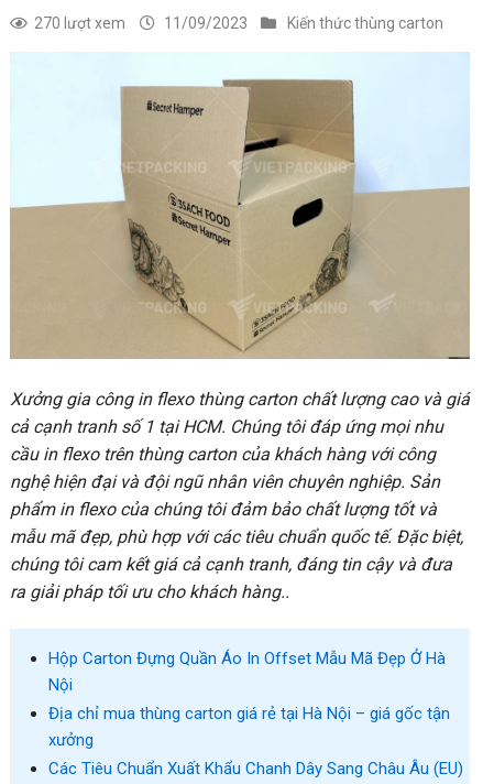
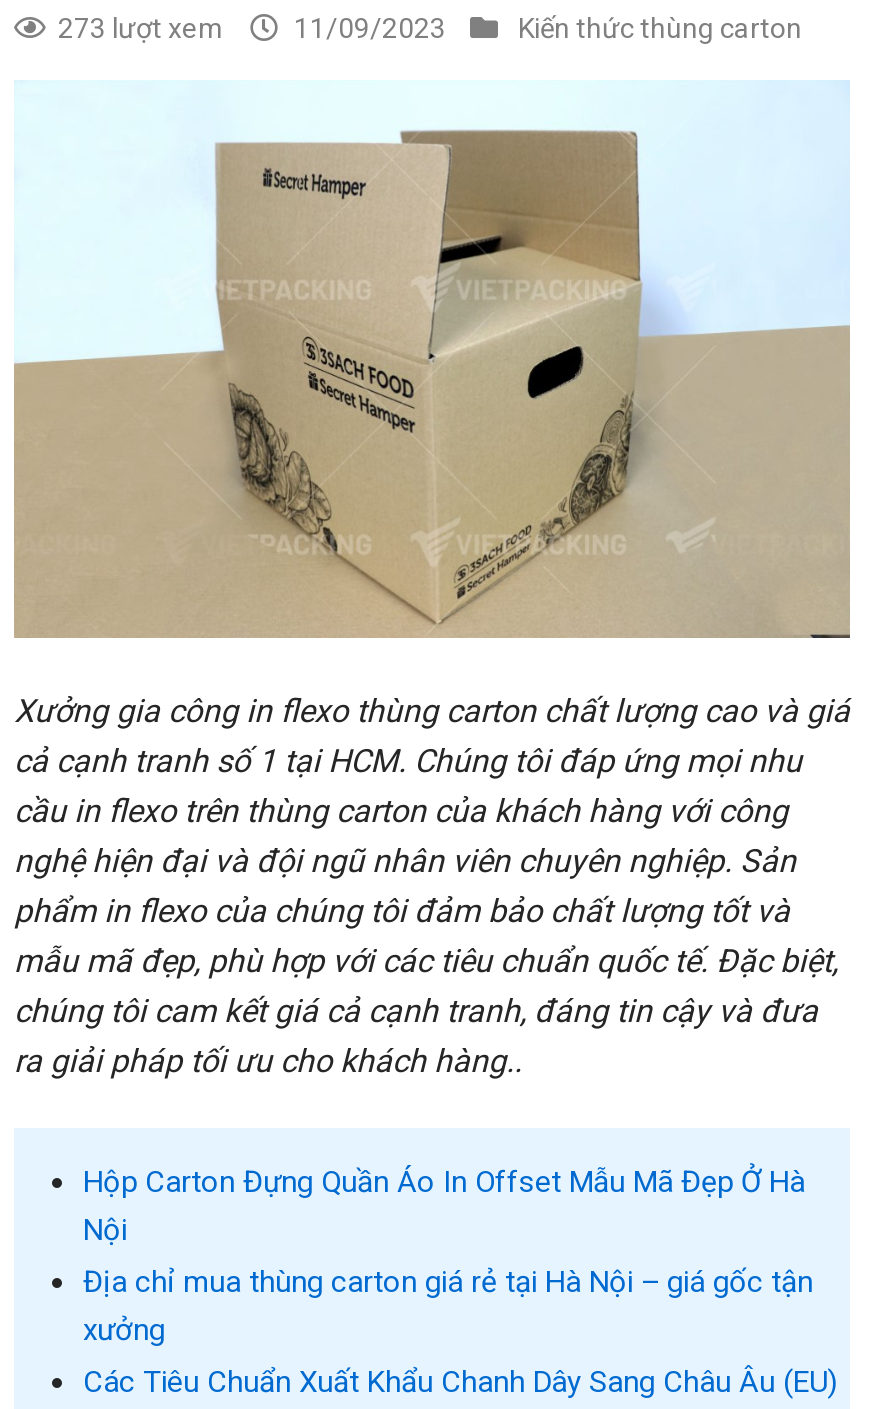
- 270 lượt xem 11/09/2023
+ 273 lượt xem 11/09/2023
